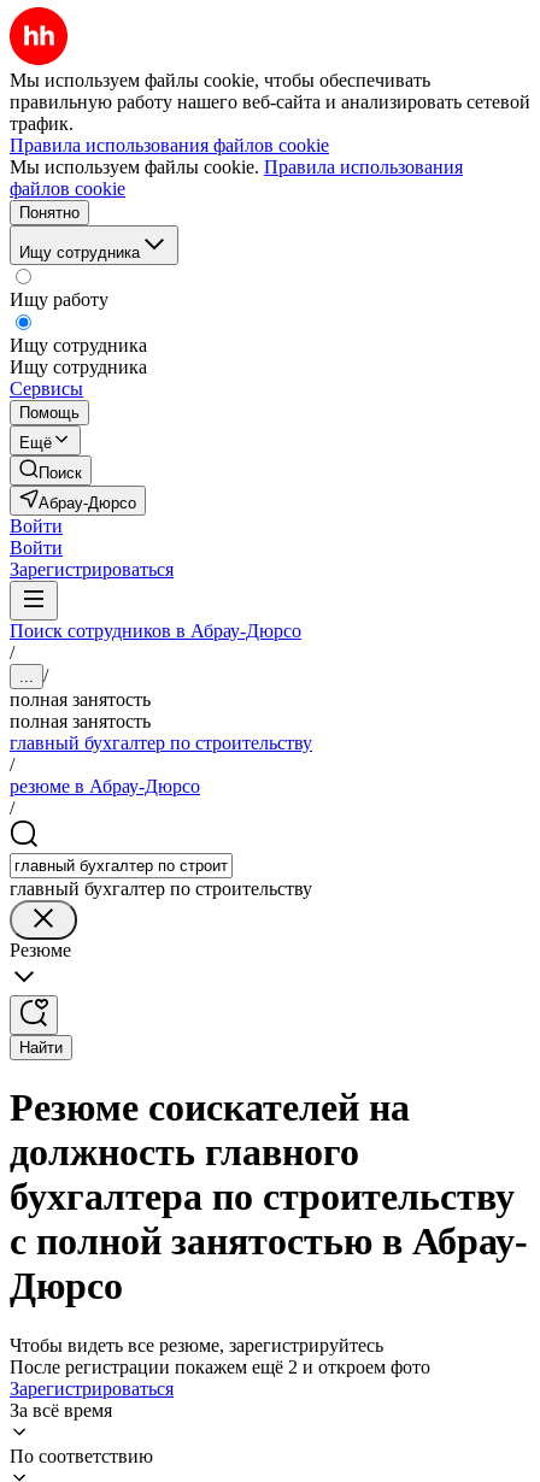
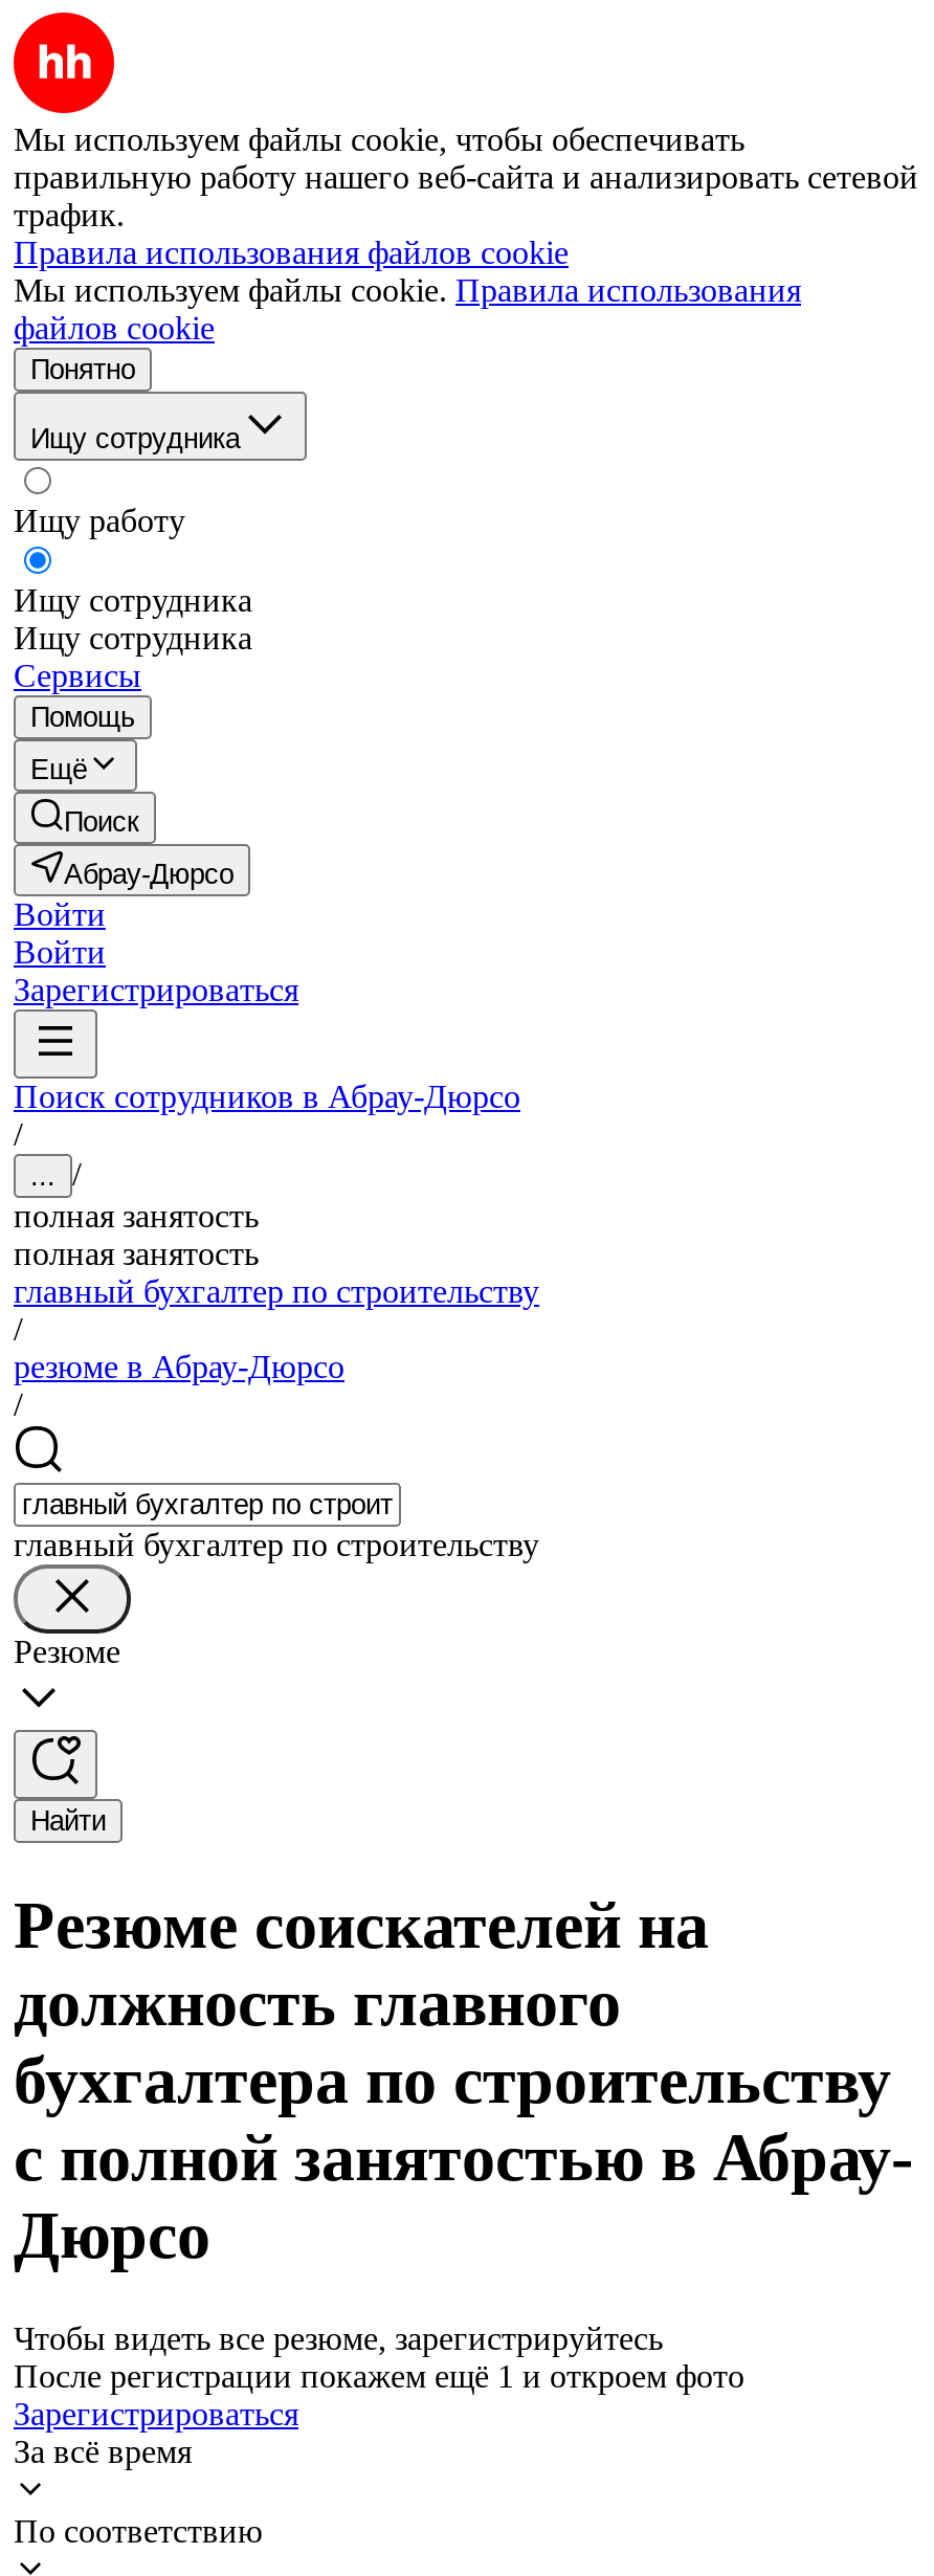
- После регистрации покажем ещё 2 и откроем фото
+ После регистрации покажем ещё 1 и откроем фото
